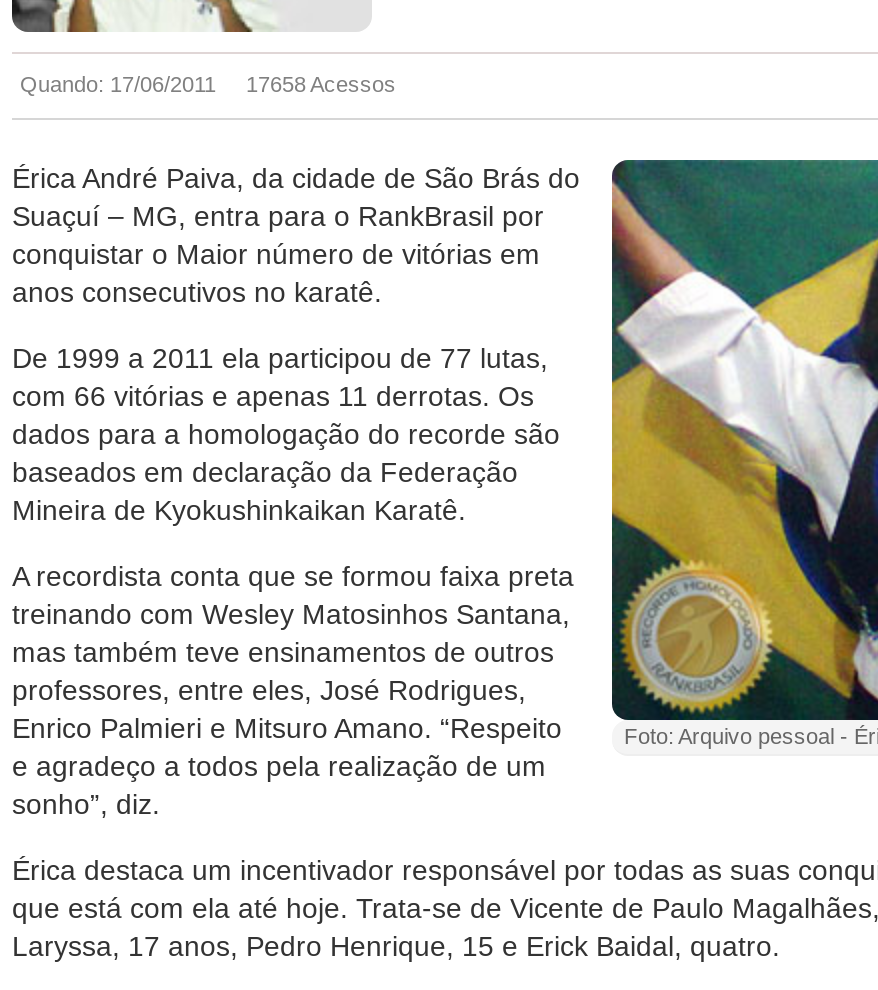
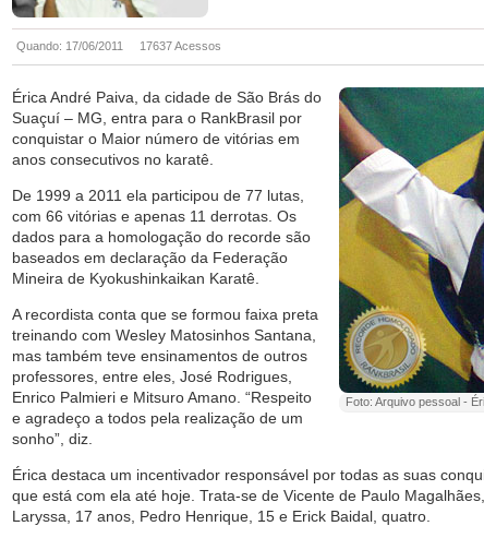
- Quando: 17/06/2011 17658 Acessos
+ Quando: 17/06/2011 17637 Acessos
